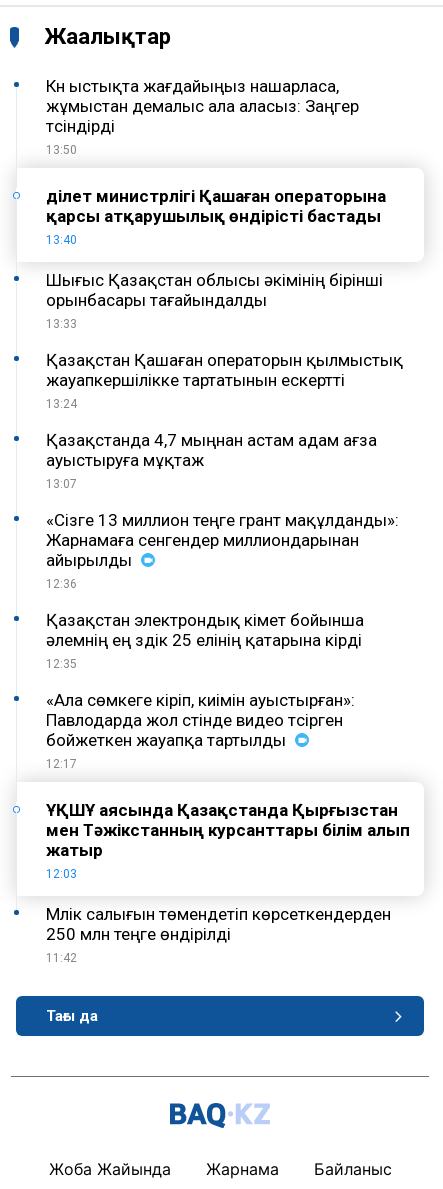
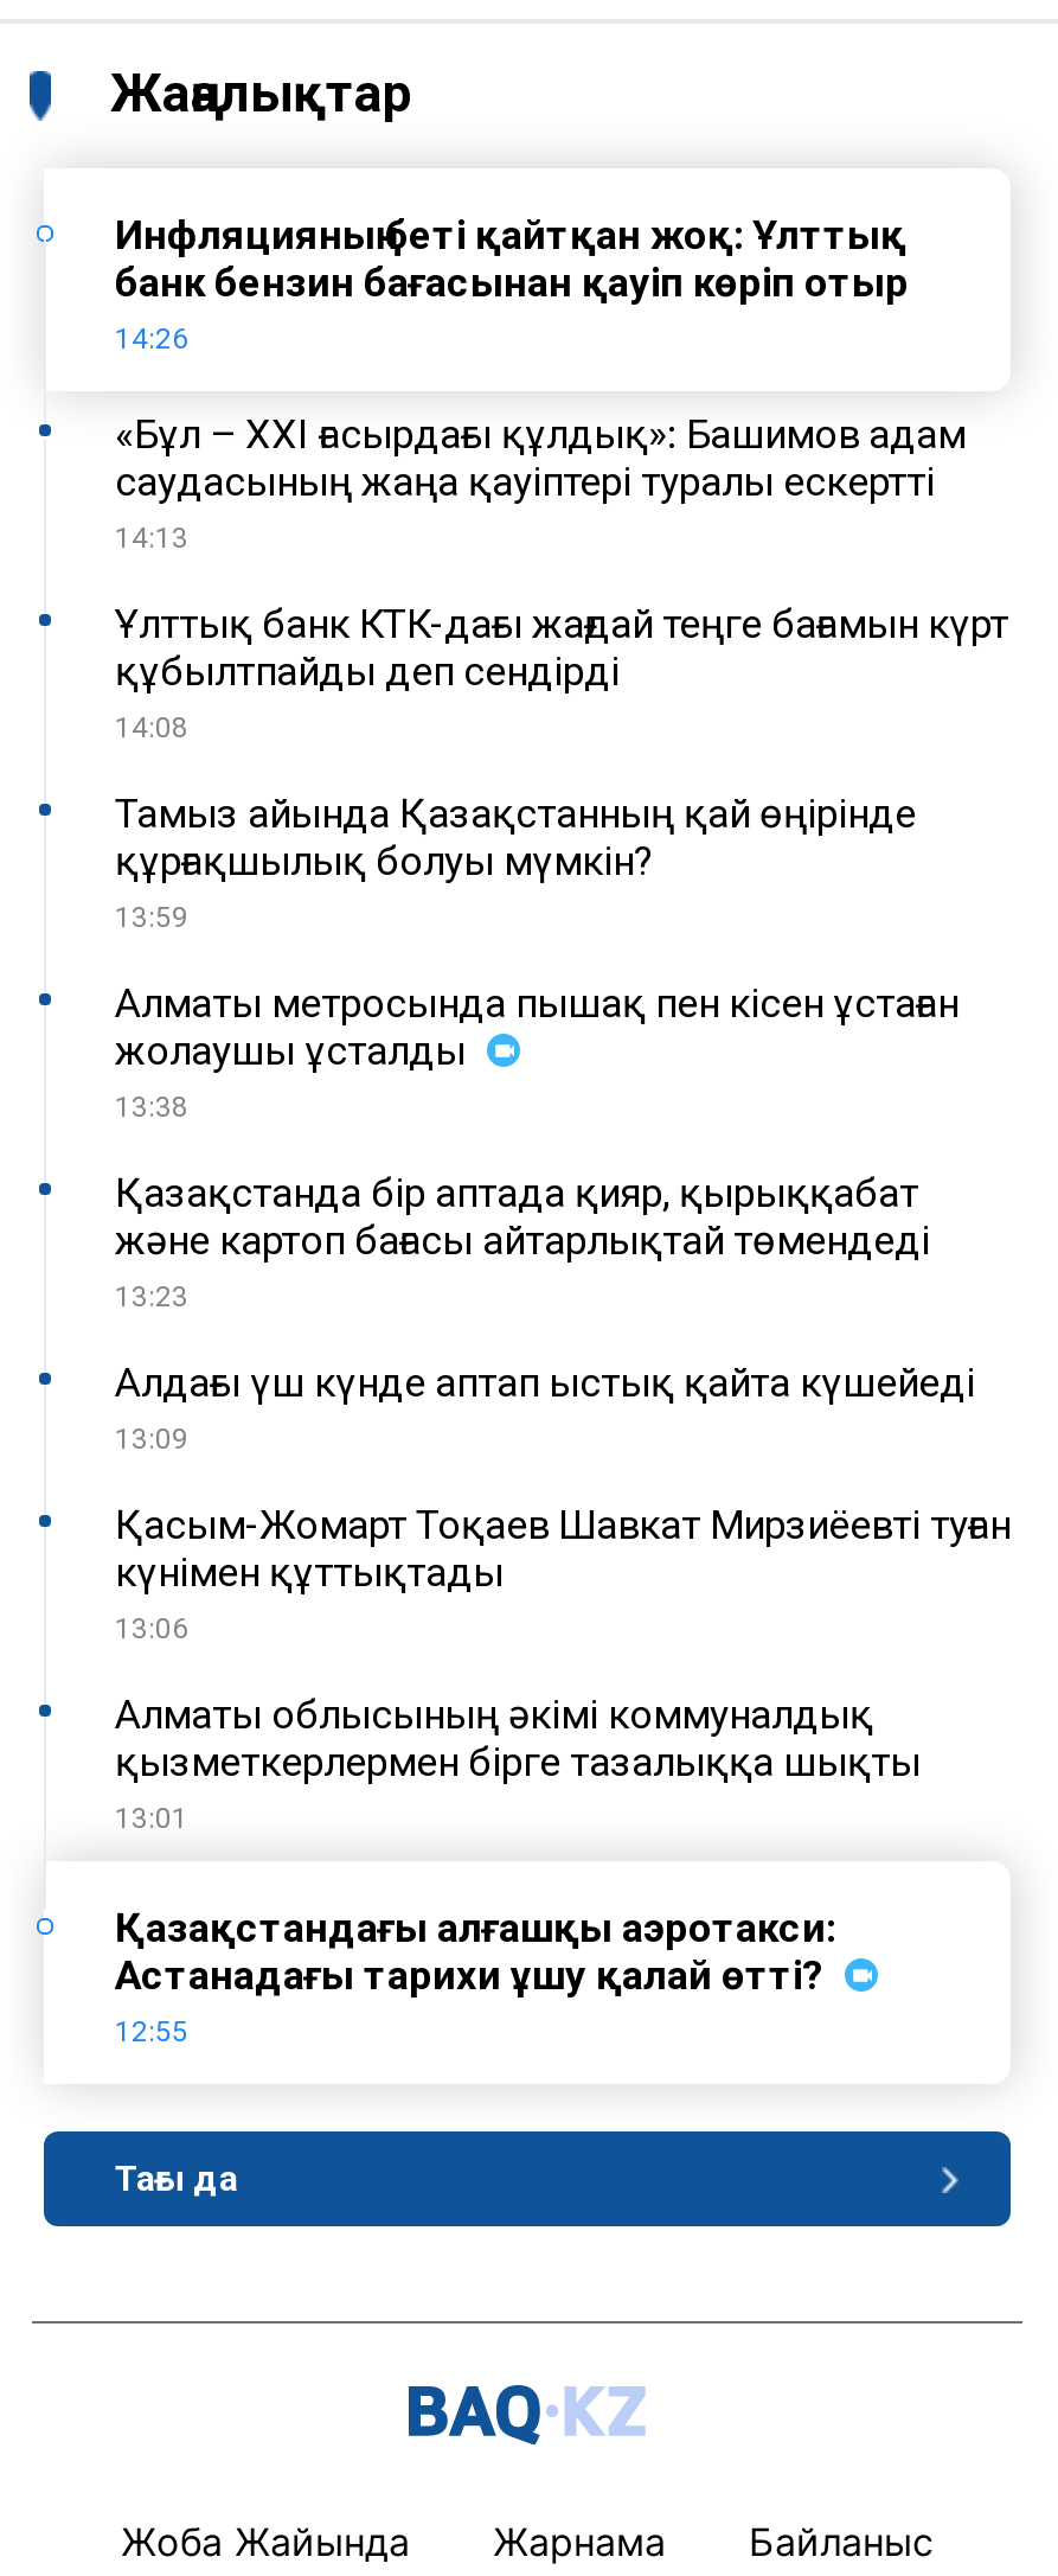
- Күн ыстықта жағдайыңыз нашарласа,
- жұмыстан демалыс ала аласыз: Заңгер
- түсіндірді
- 13:50
+ Инфляцияның беті қайтқан жоқ: Ұлттық
+ банк бензин бағасынан қауіп көріп отыр
+ 14:26

- Әділет министрлігі Қашаған операторына
- қарсы атқарушылық өндірісті бастады
- 13:40
+ «Бұл – XXI ғасырдағы құлдық»: Башимов адам
+ саудасының жаңа қауіптері туралы ескертті
+ 14:13

- Шығыс Қазақстан облысы әкімінің бірінші
- орынбасары тағайындалды
- 13:33
+ Ұлттық банк КТК-дағы жағдай теңге бағамын күрт
+ құбылтпайды деп сендірді
+ 14:08

- Қазақстан Қашаған операторын қылмыстық
- жауапкершілікке тартатынын ескертті
- 13:24
+ Тамыз айында Қазақстанның қай өңірінде
+ құрғақшылық болуы мүмкін?
+ 13:59

- Қазақстанда 4,7 мыңнан астам адам ағза
- ауыстыруға мұқтаж
- 13:07
+ Алматы метросында пышақ пен кісен ұстаған
+ жолаушы ұсталды
+ 13:38

- «Сізге 13 миллион теңге грант мақұлданды»:
- Жарнамаға сенгендер миллиондарынан
- айырылды
- 12:36
+ Қазақстанда бір аптада қияр, қырыққабат
+ және картоп бағасы айтарлықтай төмендеді
+ 13:23

- Қазақстан электрондық үкімет бойынша
- әлемнің ең үздік 25 елінің қатарына кірді
- 12:35
+ Алдағы үш күнде аптап ыстық қайта күшейеді
+ 13:09

- «Ала сөмкеге кіріп, киімін ауыстырған»:
- Павлодарда жол үстінде видео түсірген
- бойжеткен жауапқа тартылды
- 12:17
+ Қасым-Жомарт Тоқаев Шавкат Мирзиёевті туған
+ күнімен құттықтады
+ 13:06

- ҰҚШҰ аясында Қазақстанда Қырғызстан
- мен Тәжікстанның курсанттары білім алып
- жатыр
- 12:03
+ Алматы облысының әкімі коммуналдық
+ қызметкерлермен бірге тазалыққа шықты
+ 13:01

- Мүлік салығын төмендетіп көрсеткендерден
- 250 млн теңге өндірілді
- 11:42
+ Қазақстандағы алғашқы аэротакси:
+ Астанадағы тарихи ұшу қалай өтті?
+ 12:55
